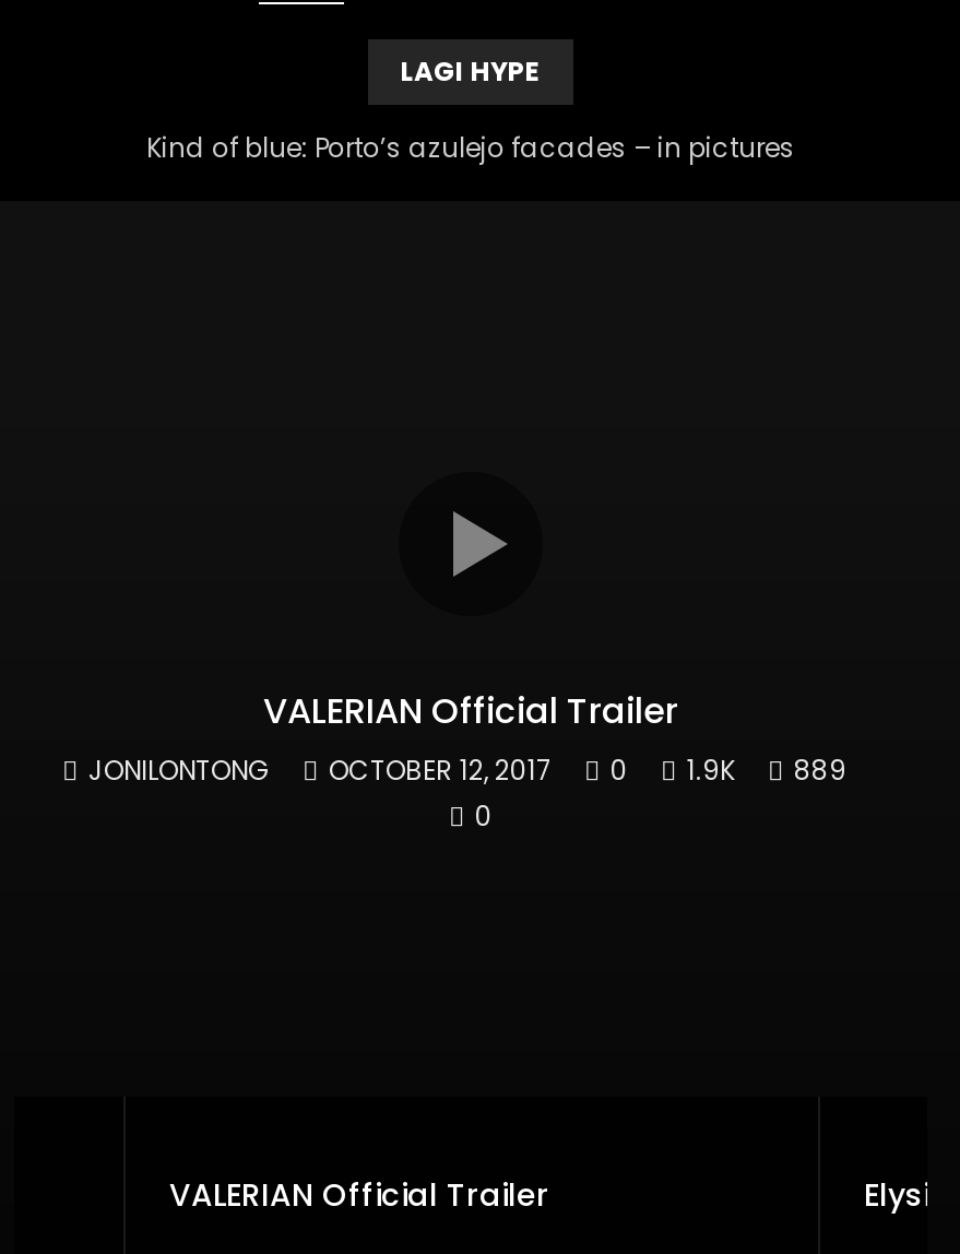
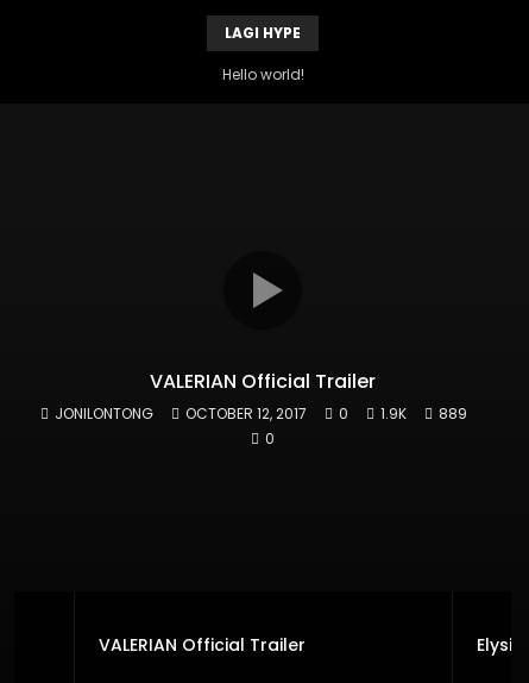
- Kind of blue: Porto’s azulejo facades – in pictures
+ Hello world!
